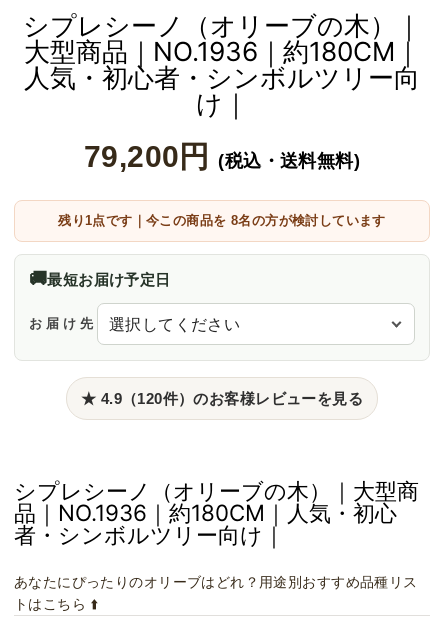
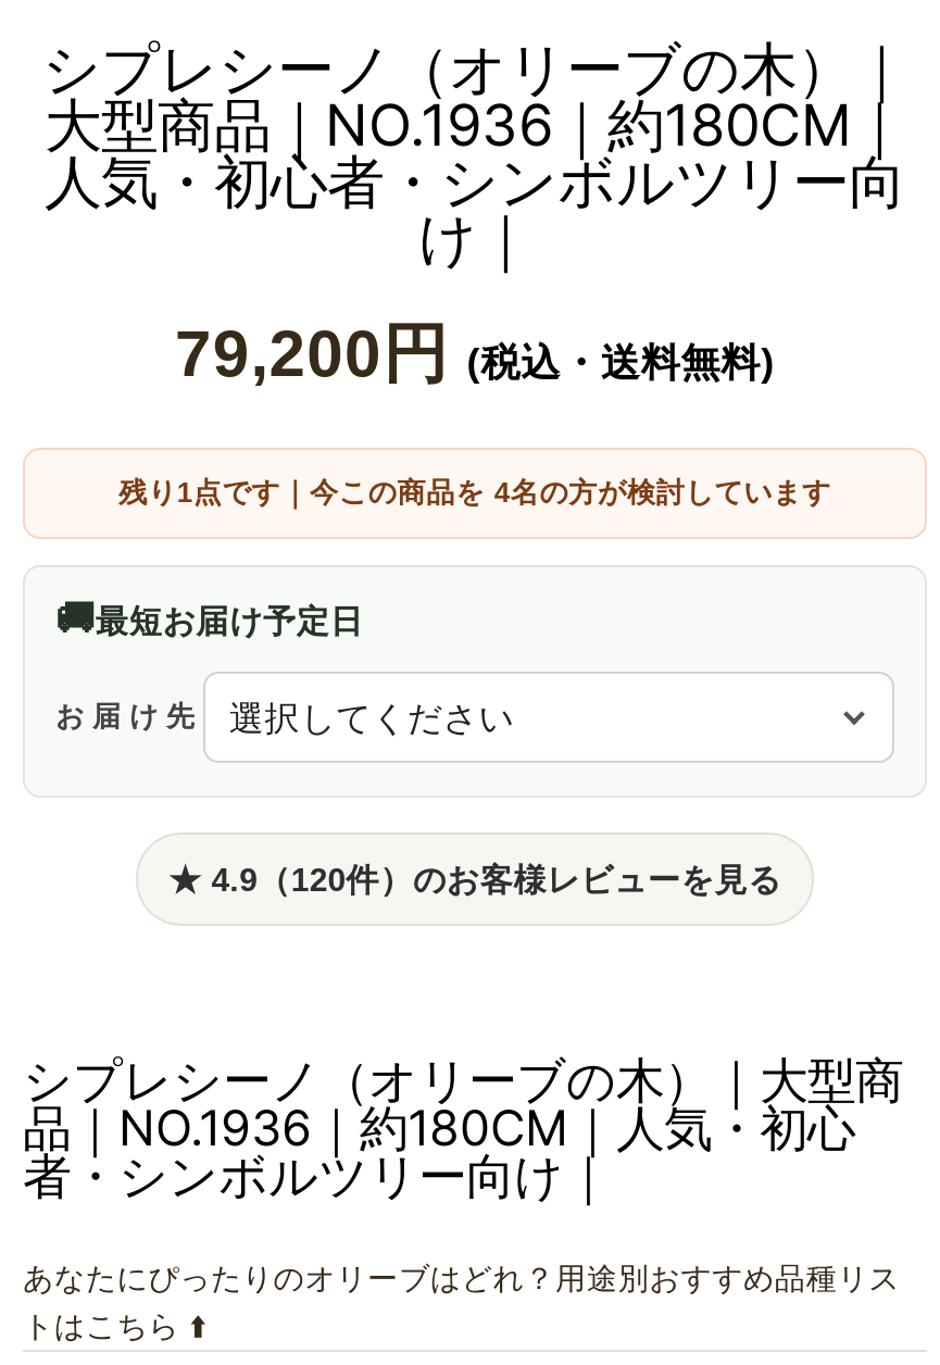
- 残り1点です｜今この商品を 8名の方が検討しています
+ 残り1点です｜今この商品を 4名の方が検討しています
